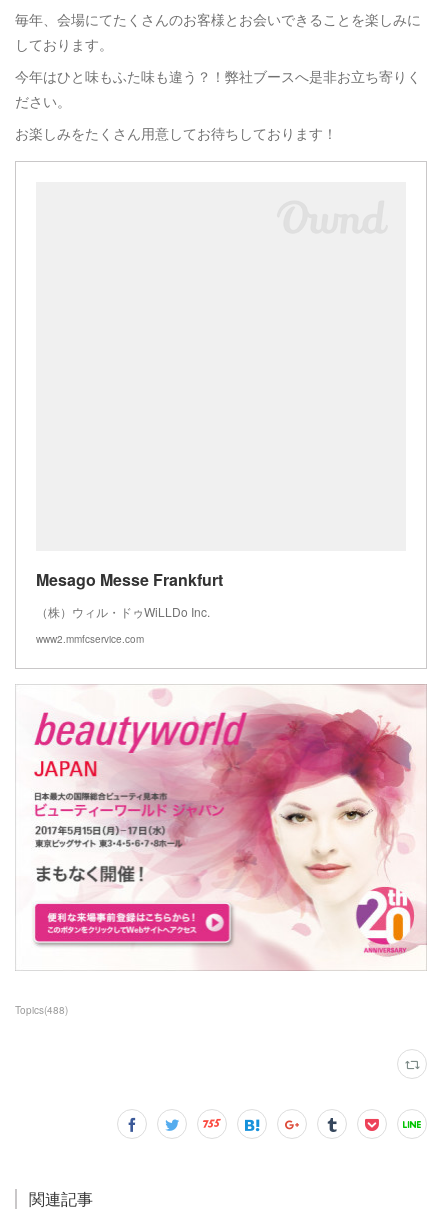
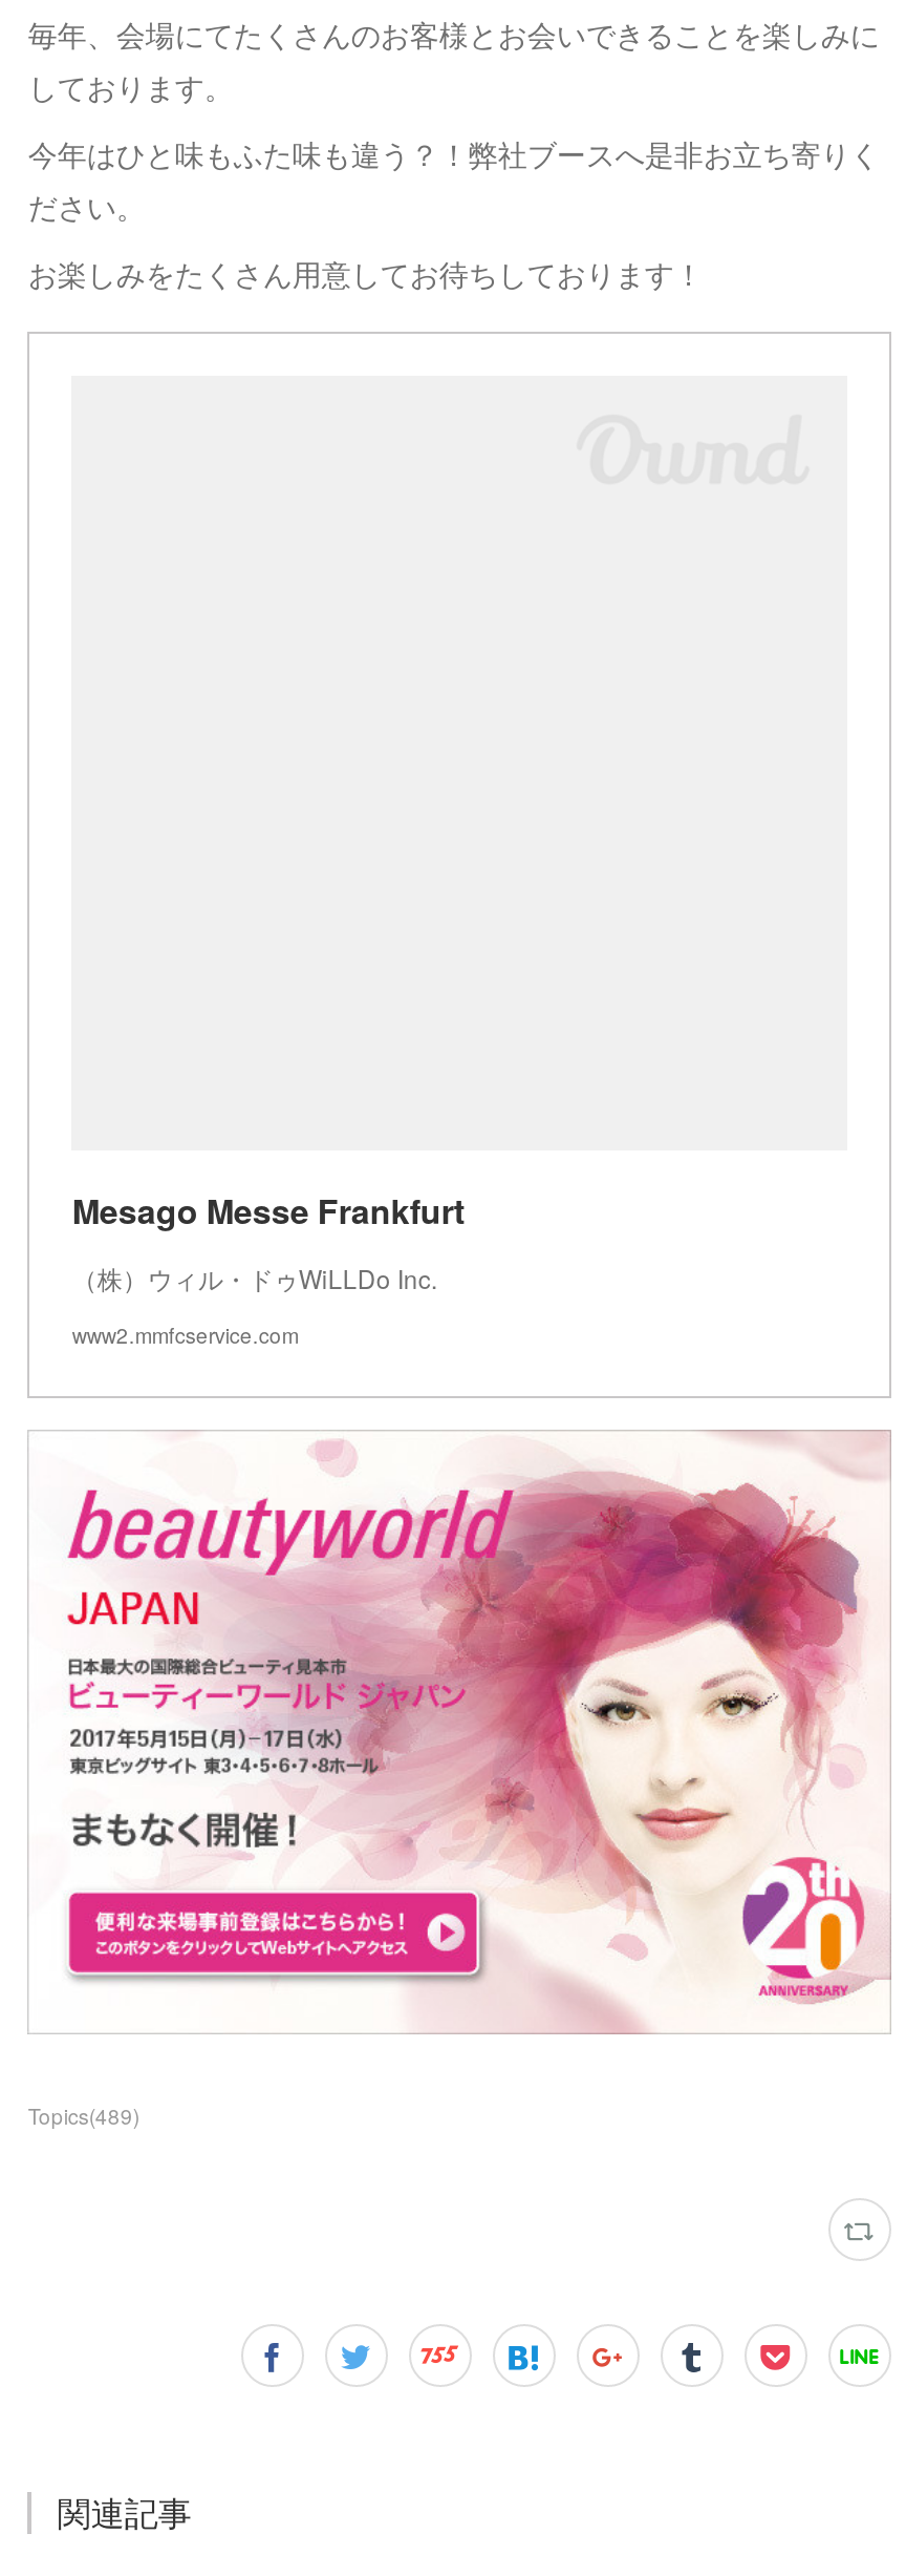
- Topics(488)
+ Topics(489)
